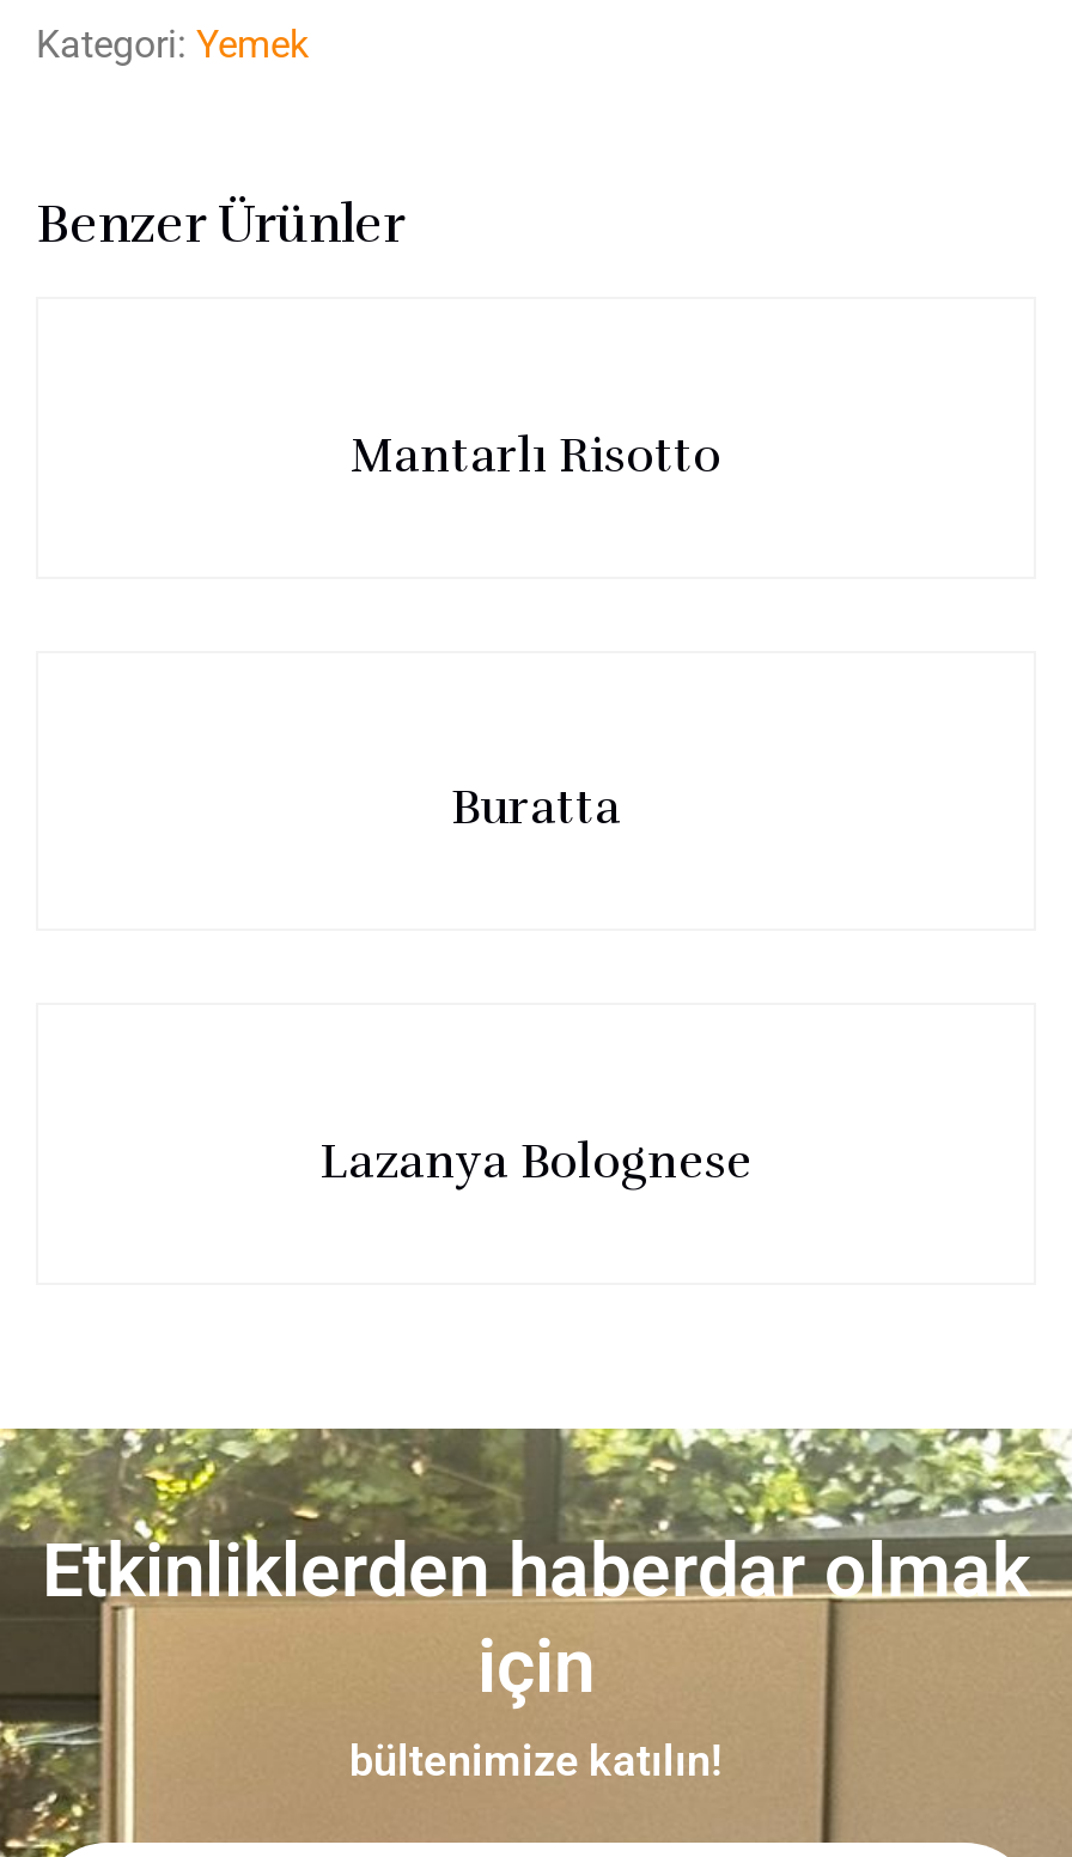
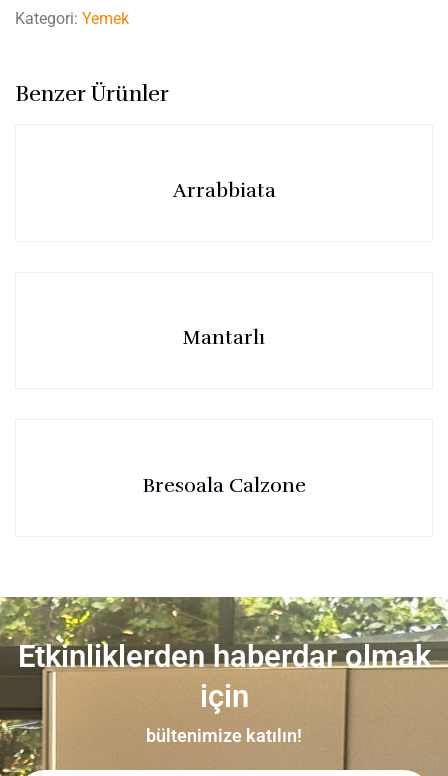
- Mantarlı Risotto
+ Arrabbiata

- Buratta
+ Mantarlı

- Lazanya Bolognese
+ Bresoala Calzone
